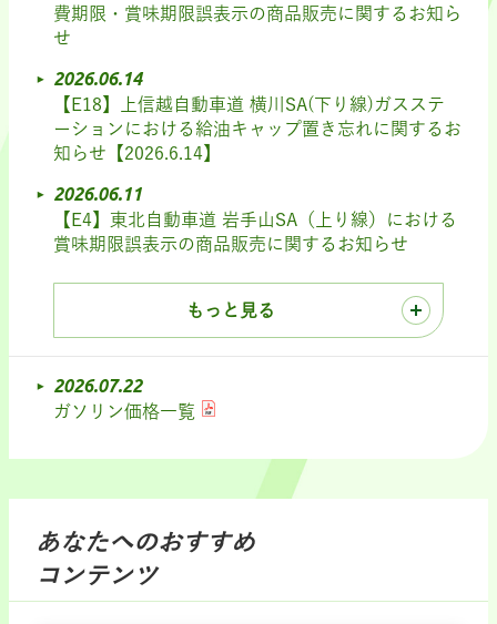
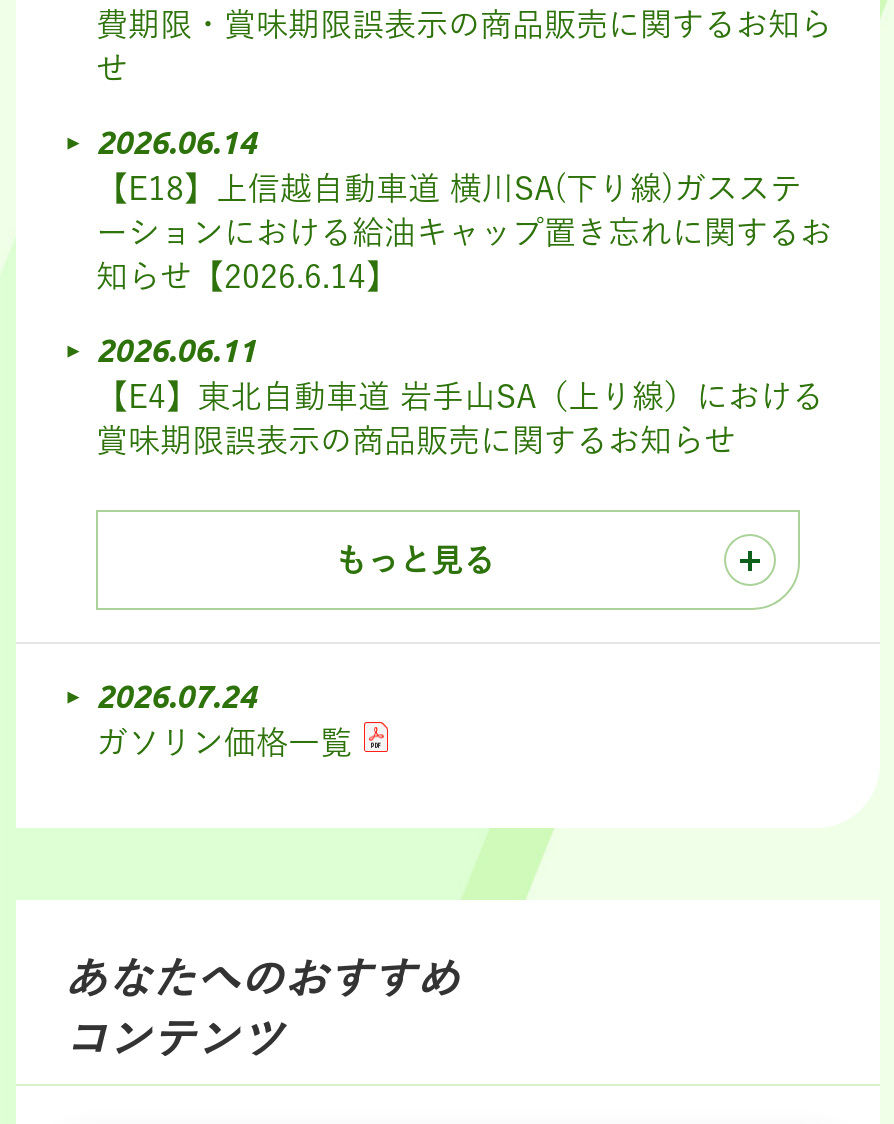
- 2026.07.22
+ 2026.07.24
